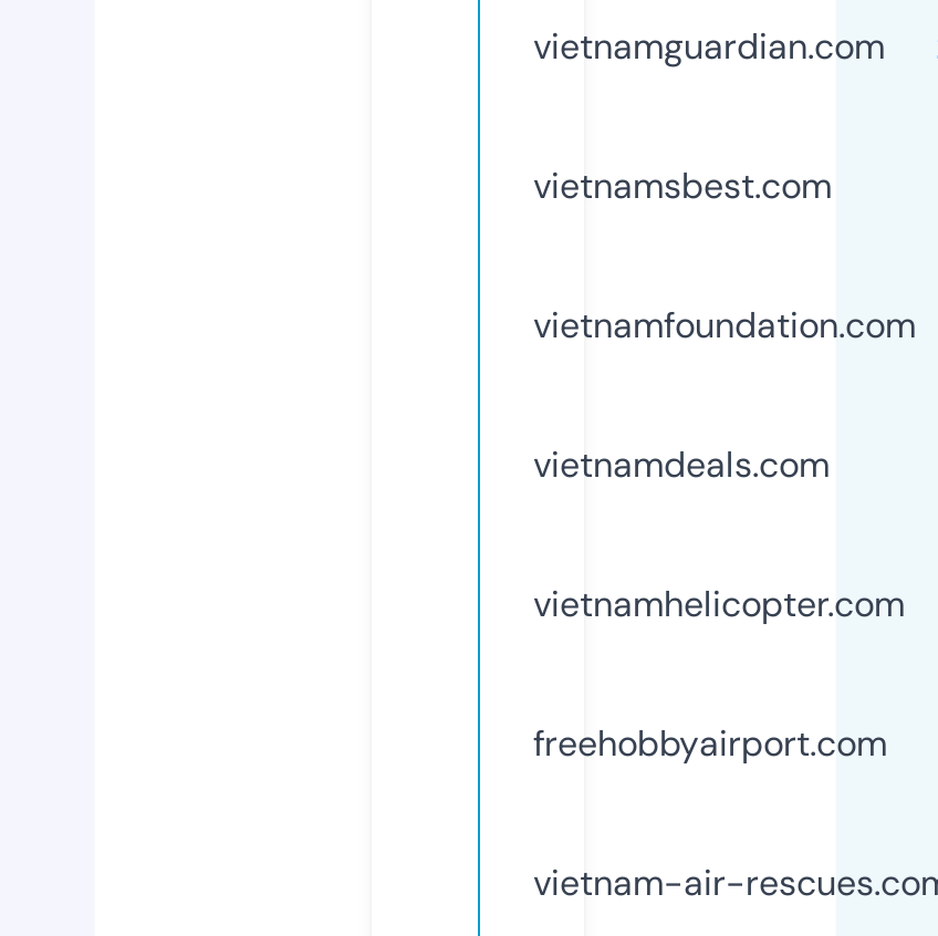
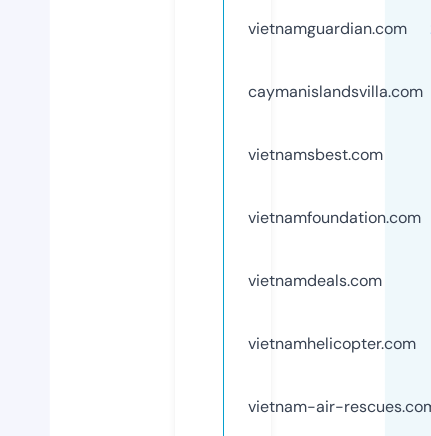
+ caymanislandsvilla.com

moved down: vietnamsbest.com | vietnamfoundation.com | vietnamdeals.com | vietnamhelicopter.com

- freehobbyairport.com
